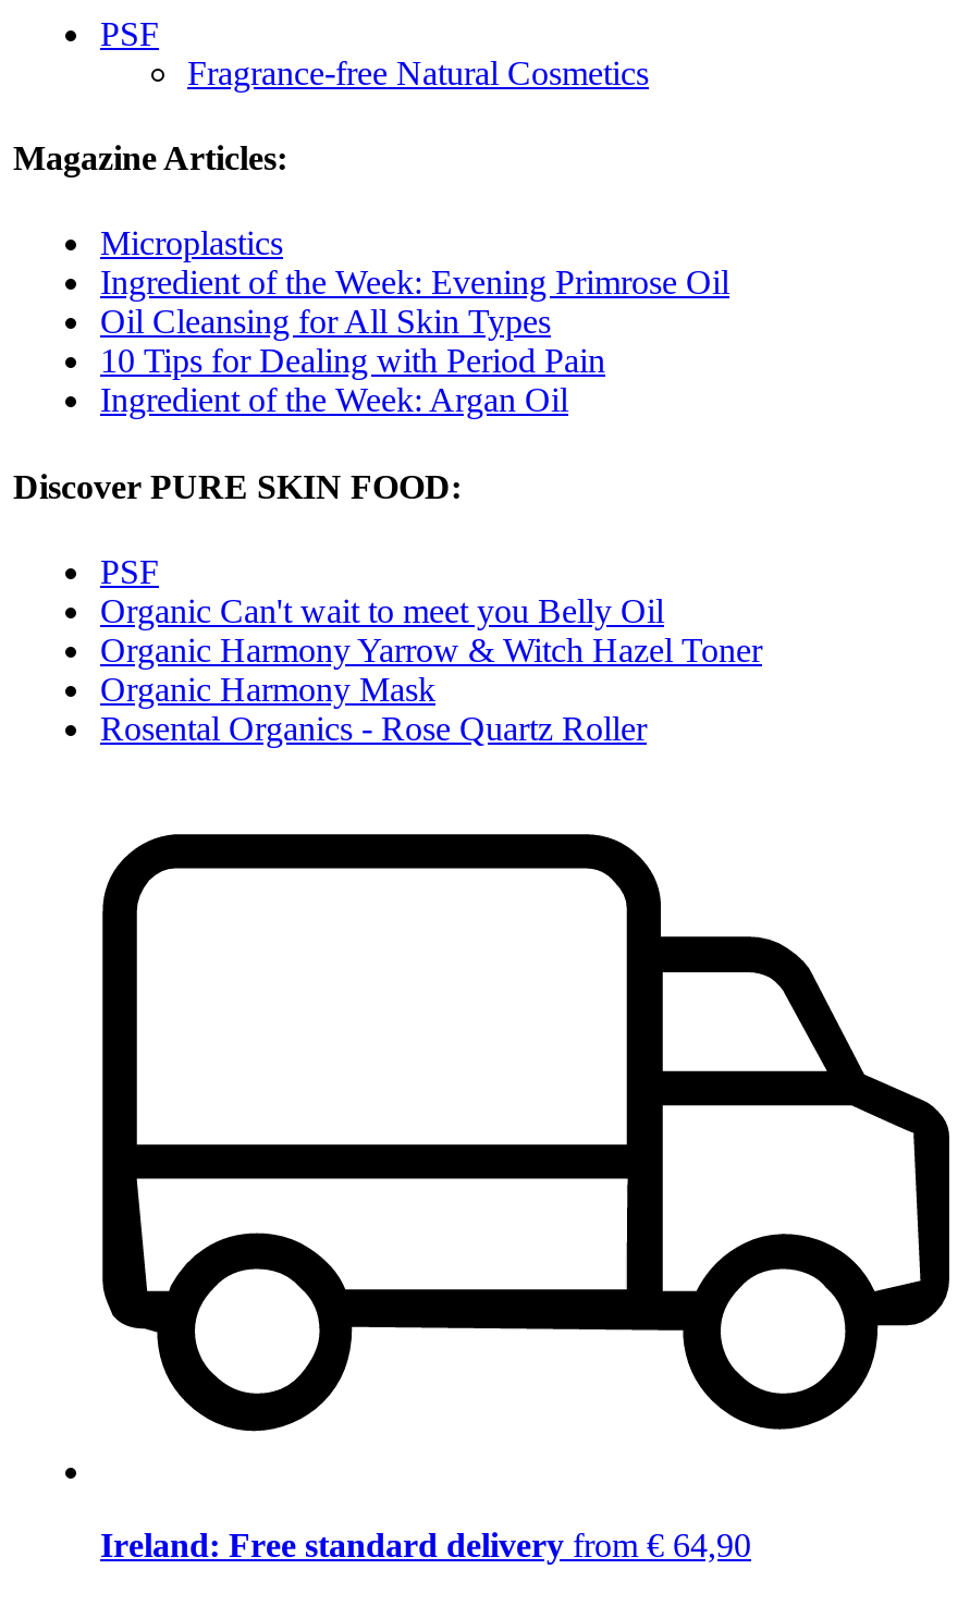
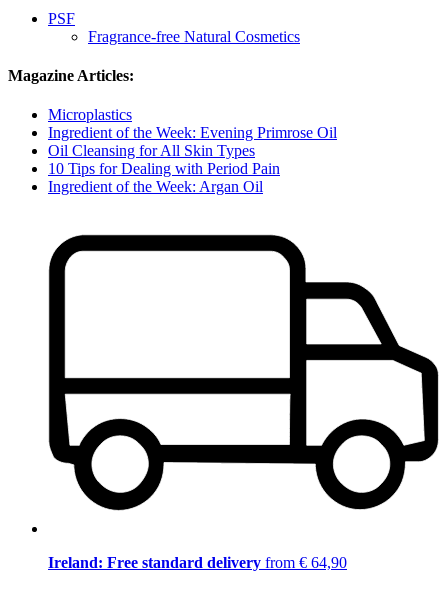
- Discover PURE SKIN FOOD:
- PSF
- Organic Can't wait to meet you Belly Oil
- Organic Harmony Yarrow & Witch Hazel Toner
- Organic Harmony Mask
- Rosental Organics - Rose Quartz Roller
